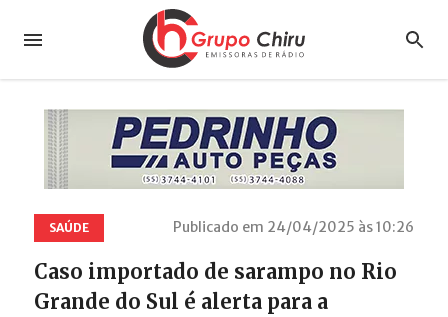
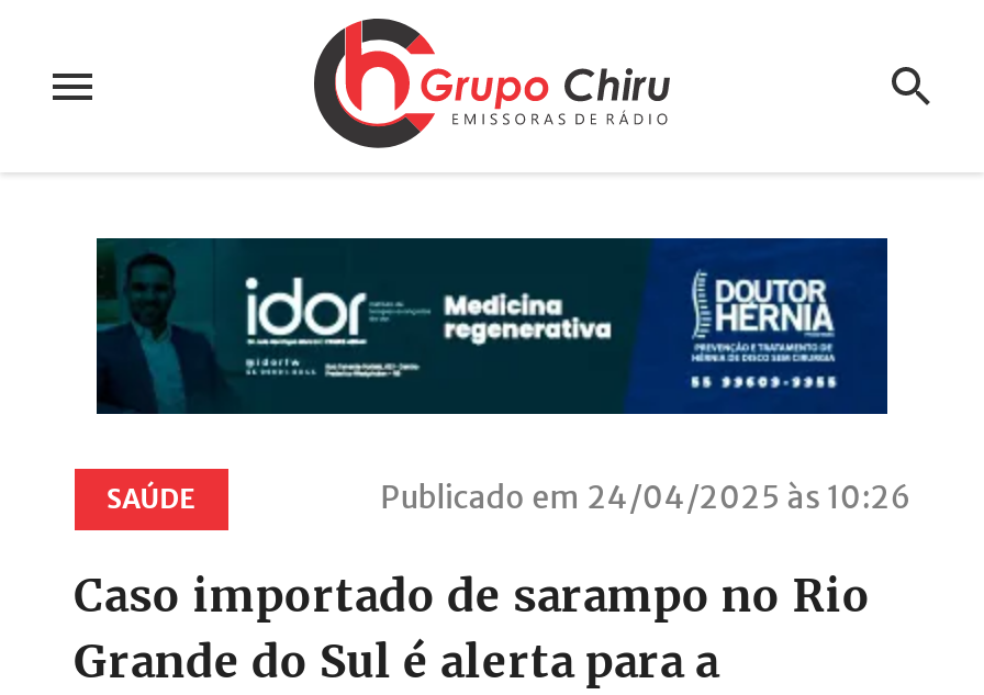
- [image]
+ [image]
